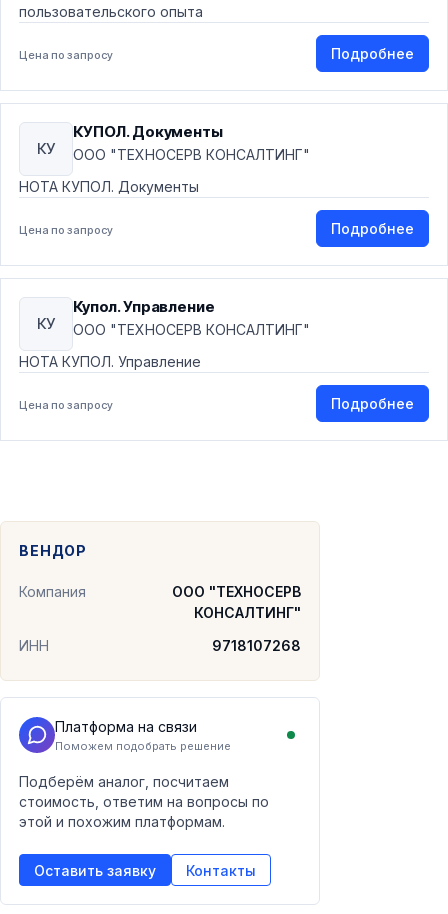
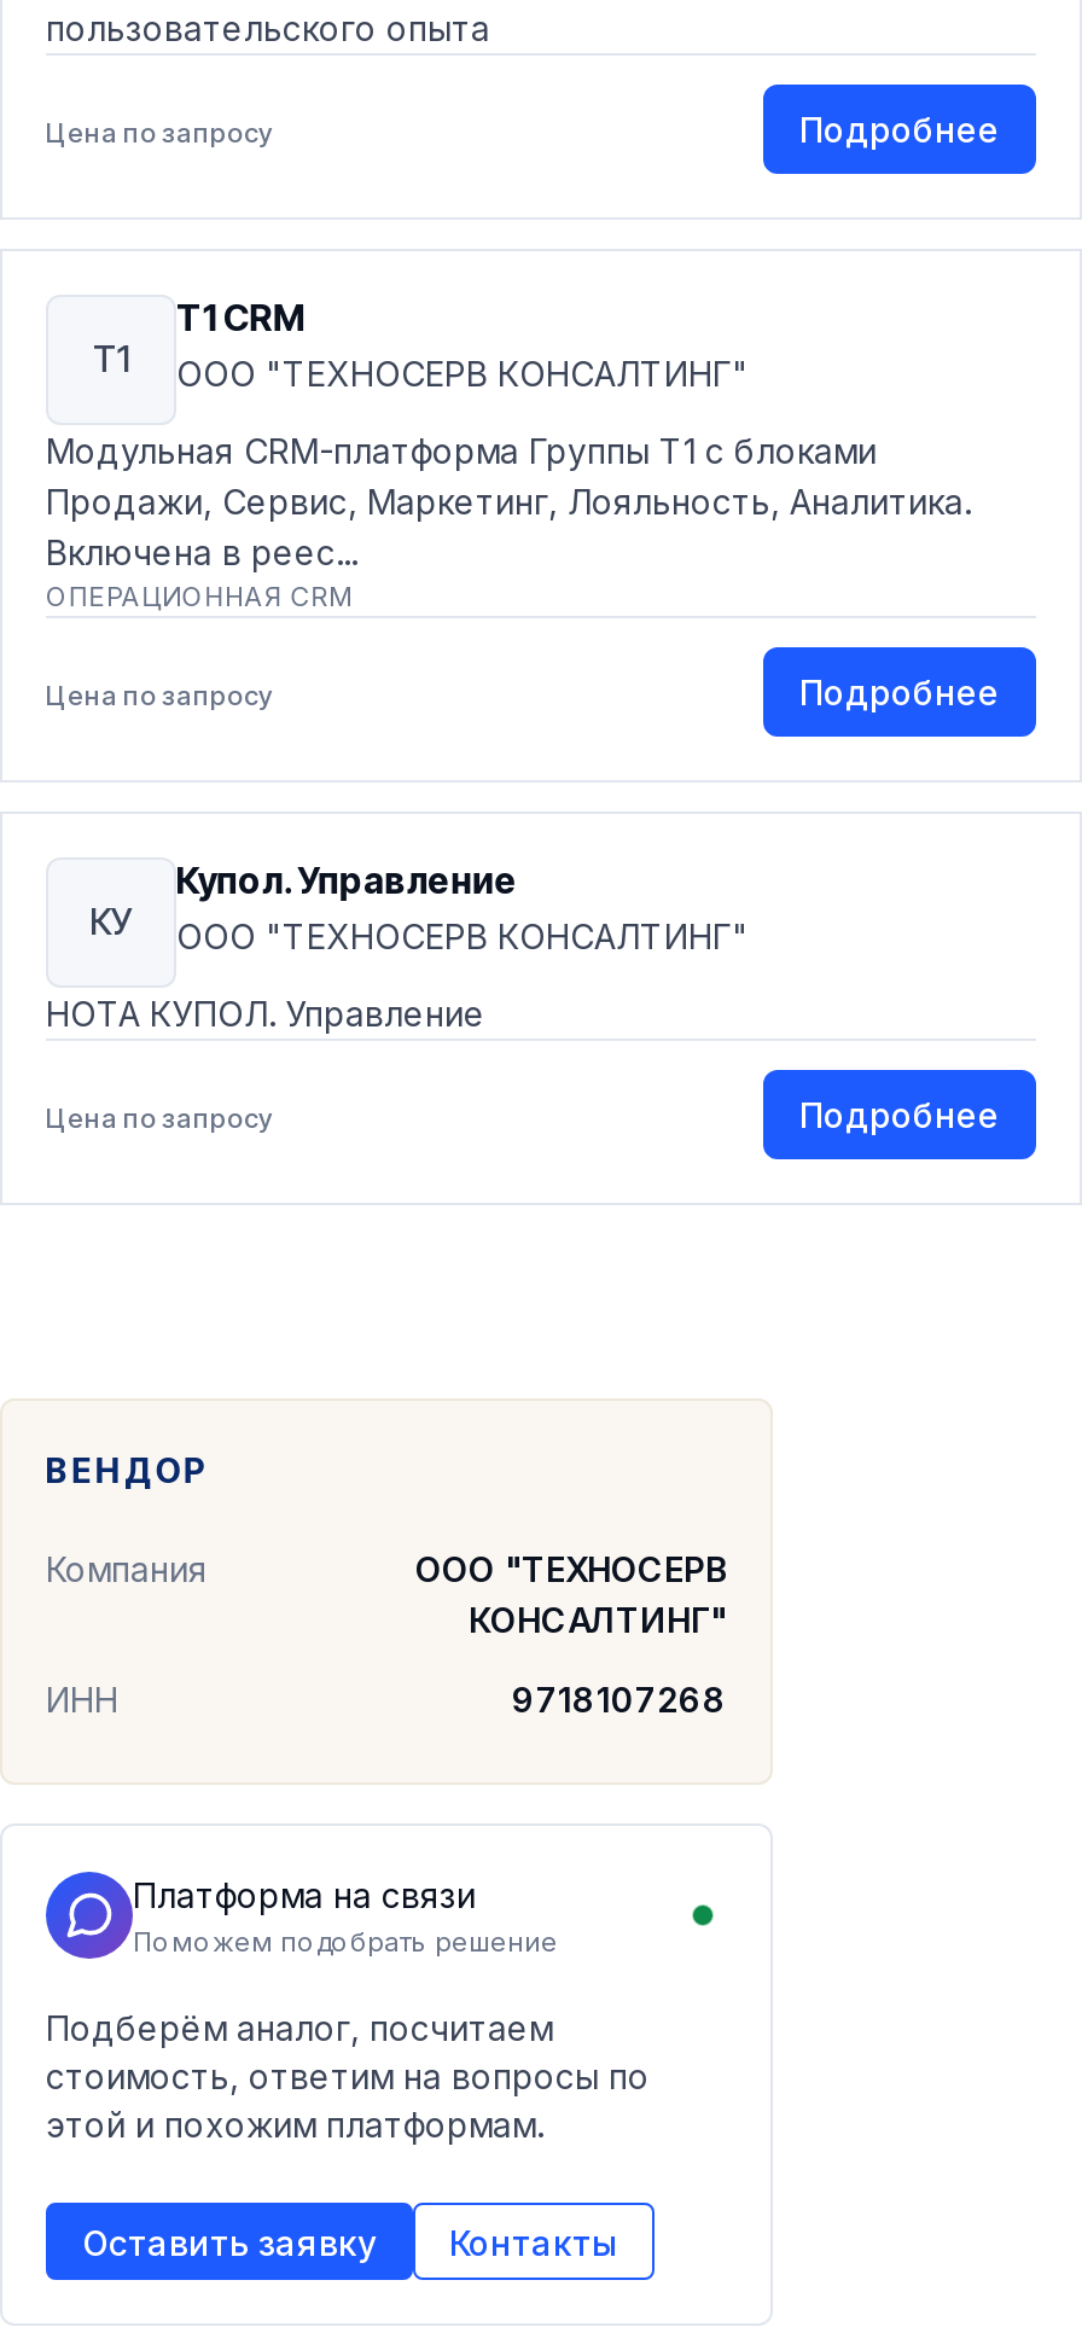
- КУПОЛ. Документы
+ T1 CRM

- КУ
+ T1

- НОТА КУПОЛ. Документы
+ Модульная CRM-платформа Группы Т1 с блоками
+ Продажи, Сервис, Маркетинг, Лояльность, Аналитика.
+ Включена в реес...
+ ОПЕРАЦИОННАЯ CRM
